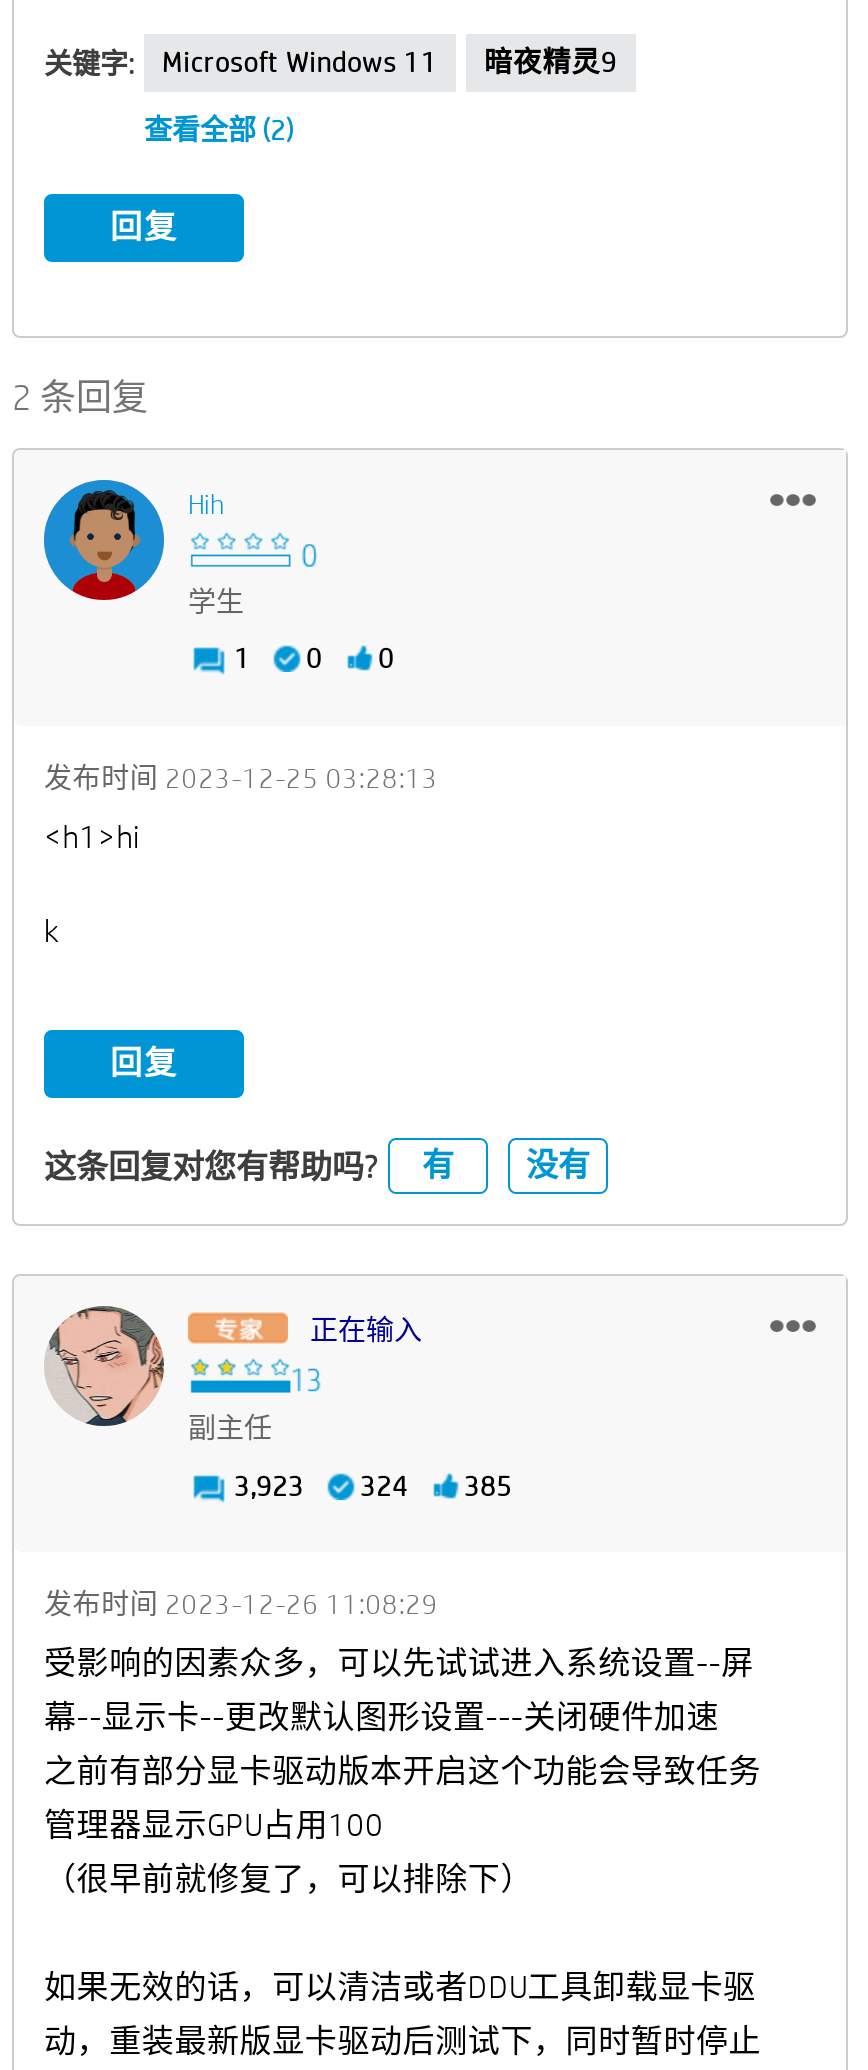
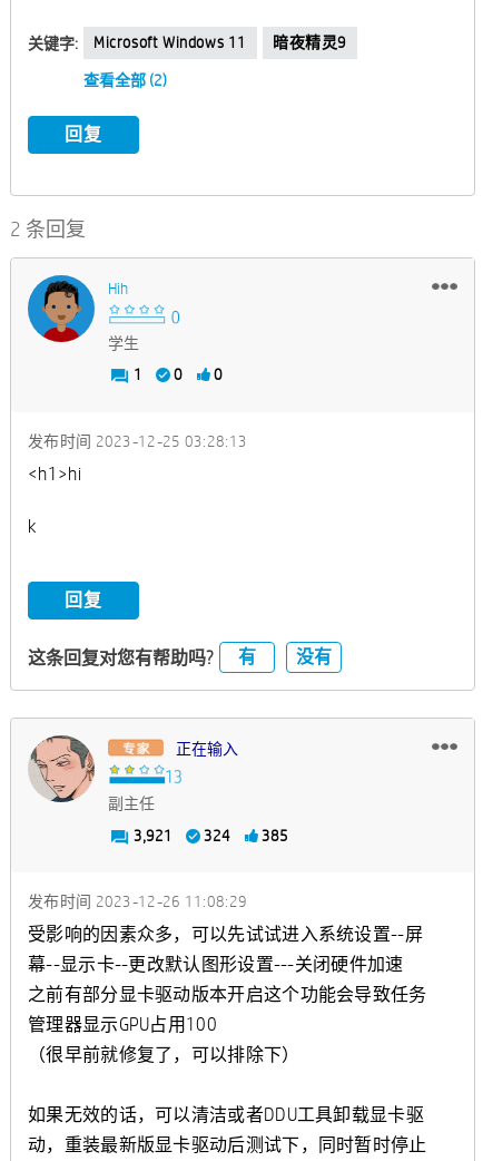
- 3,923 324 385
+ 3,921 324 385
